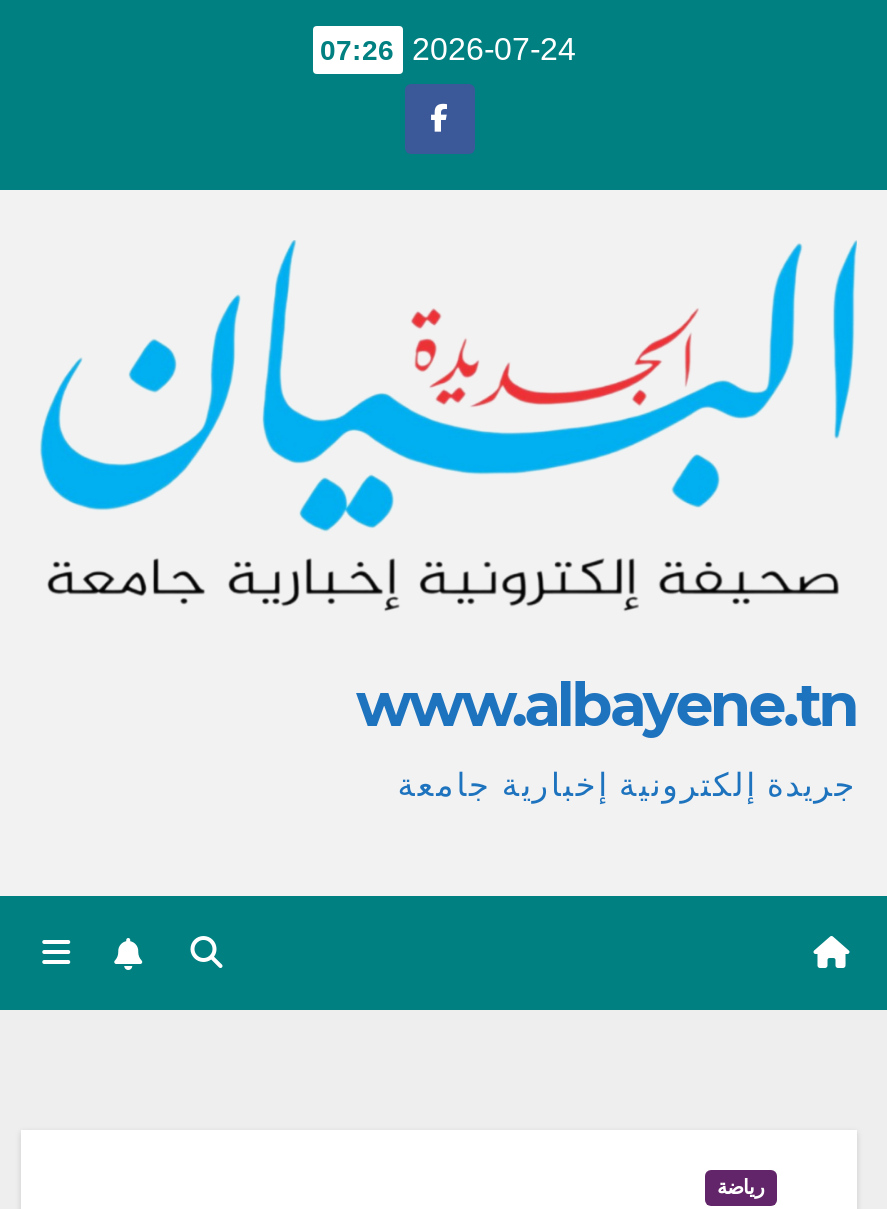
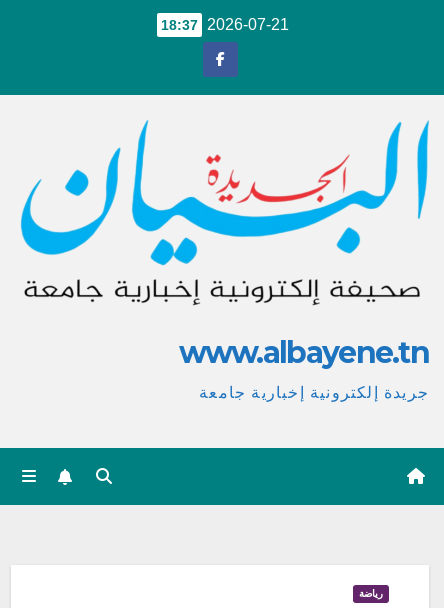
- 07:26
+ 18:37

- 2026-07-24
+ 2026-07-21
